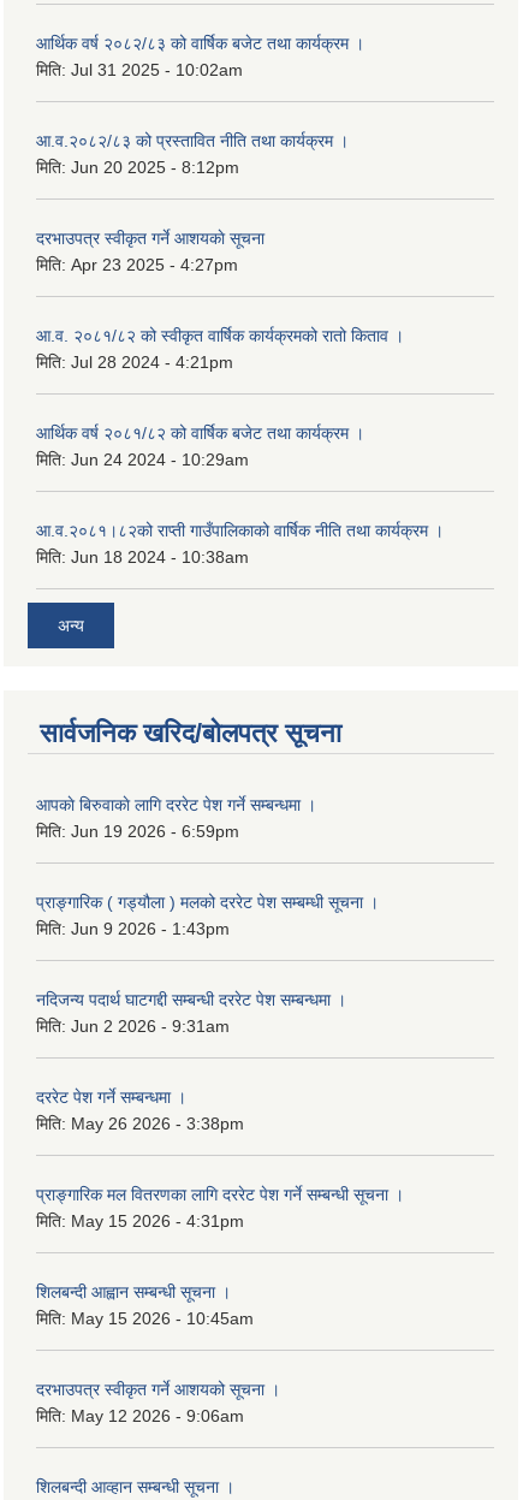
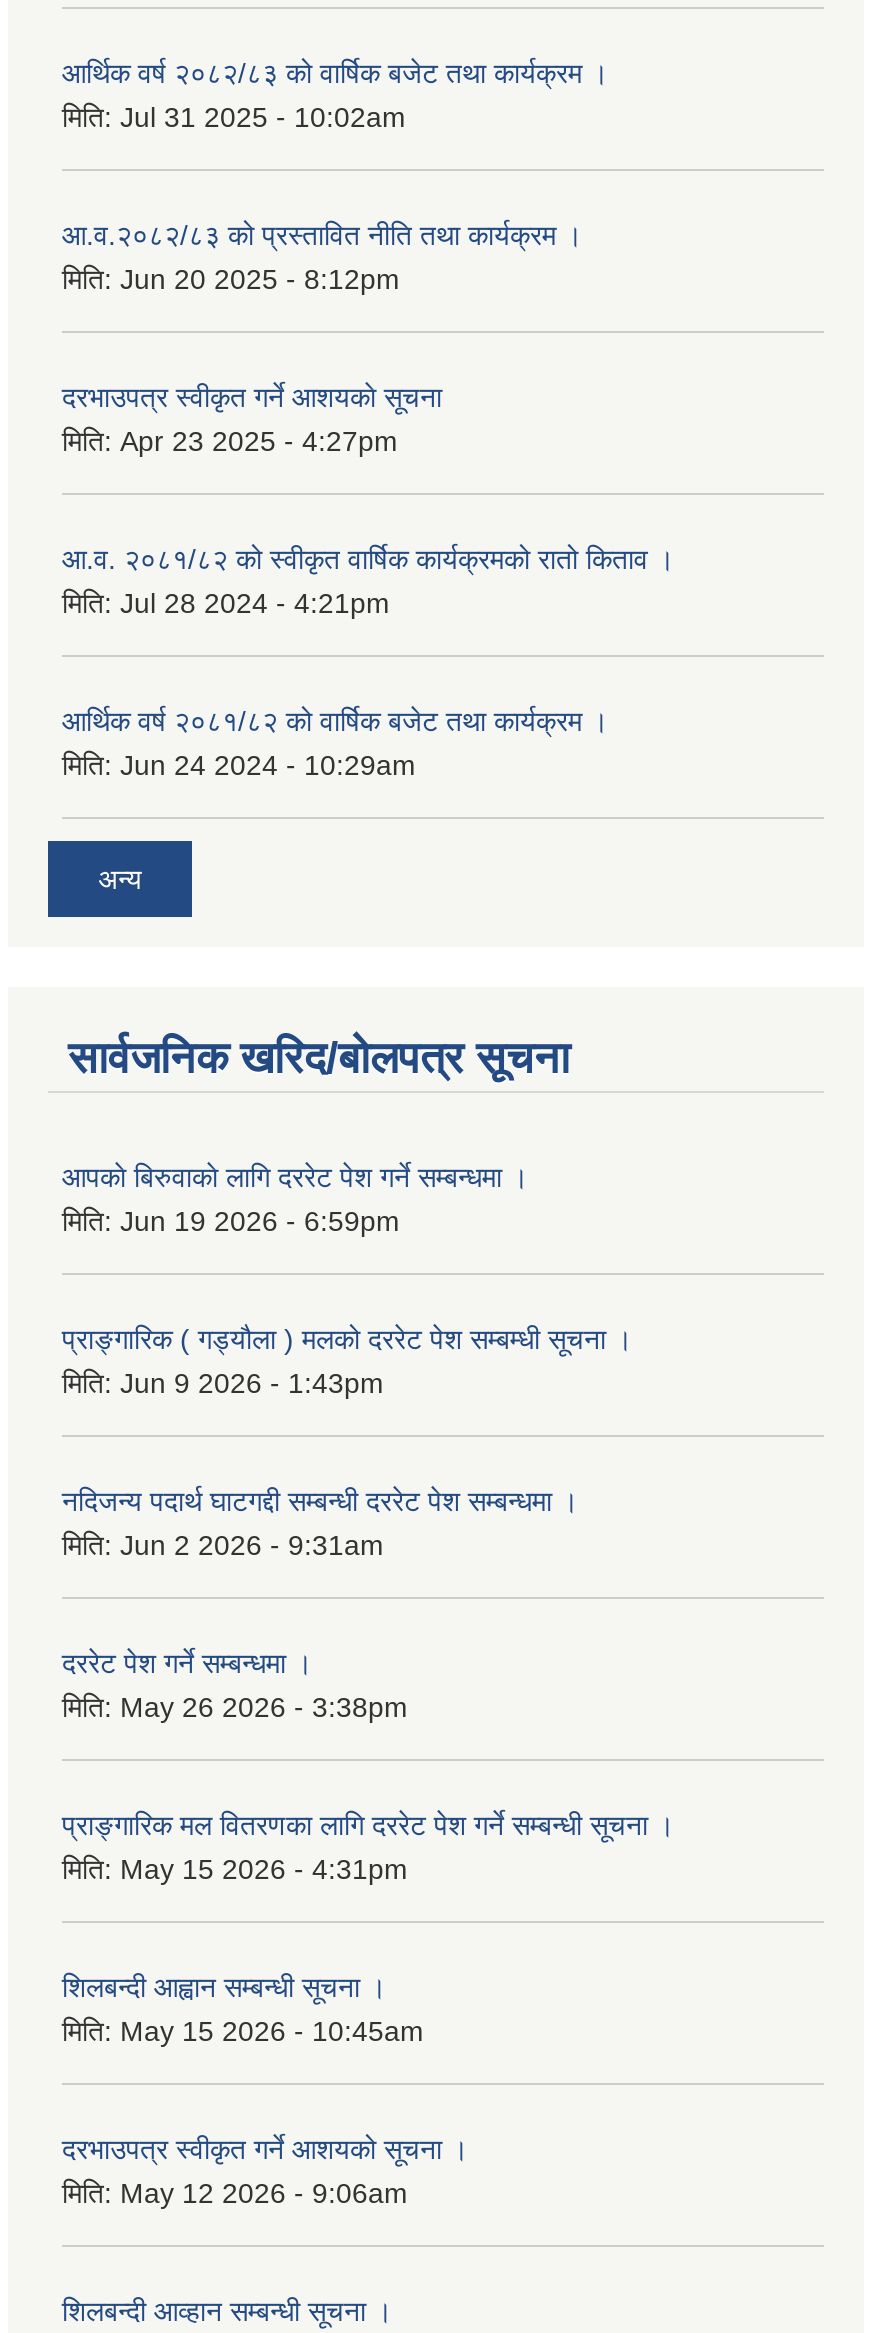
- आ.व.२०८१।८२को राप्ती गाउँपालिकाको वार्षिक नीति तथा कार्यक्रम ।
- मिति: Jun 18 2024 - 10:38am
